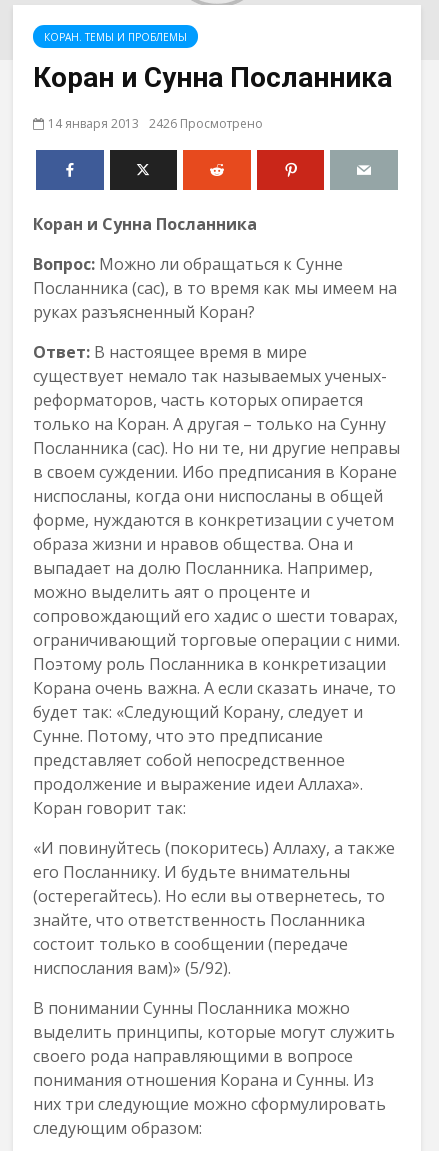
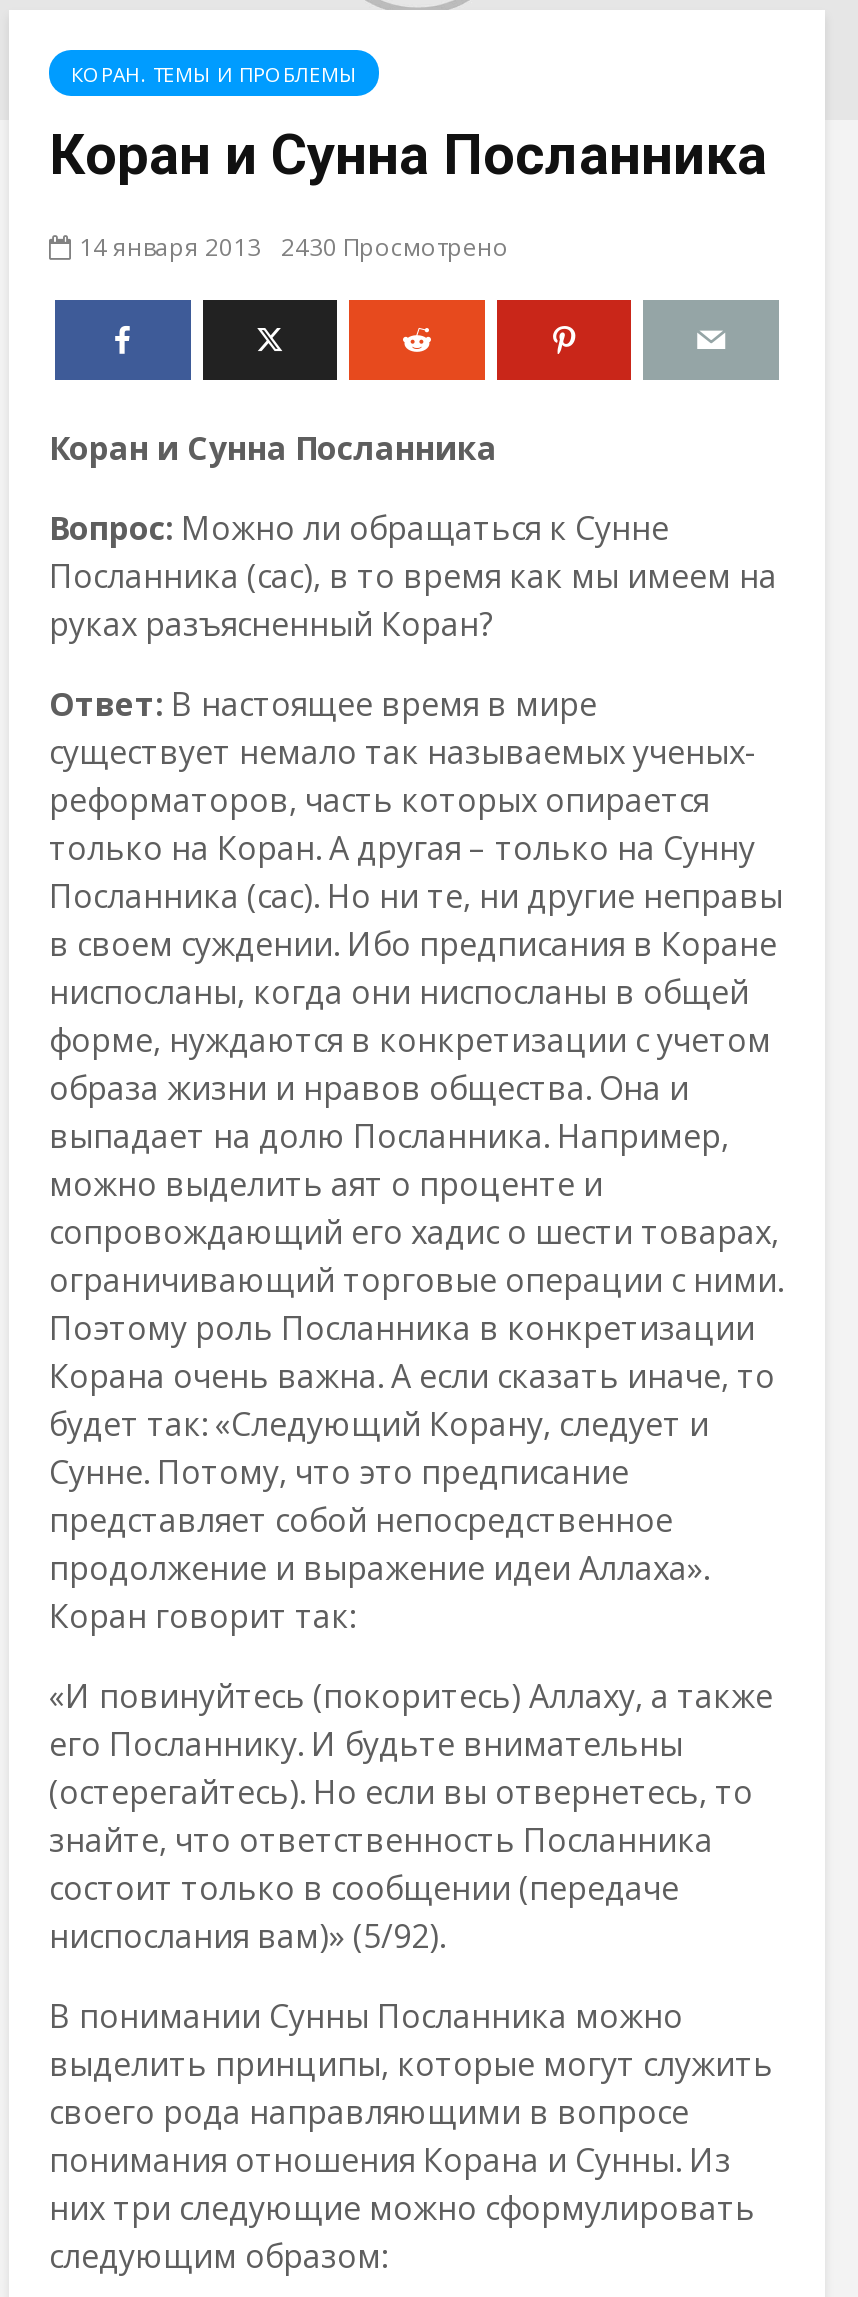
- 14 января 2013 2426 Просмотрено
+ 14 января 2013 2430 Просмотрено
